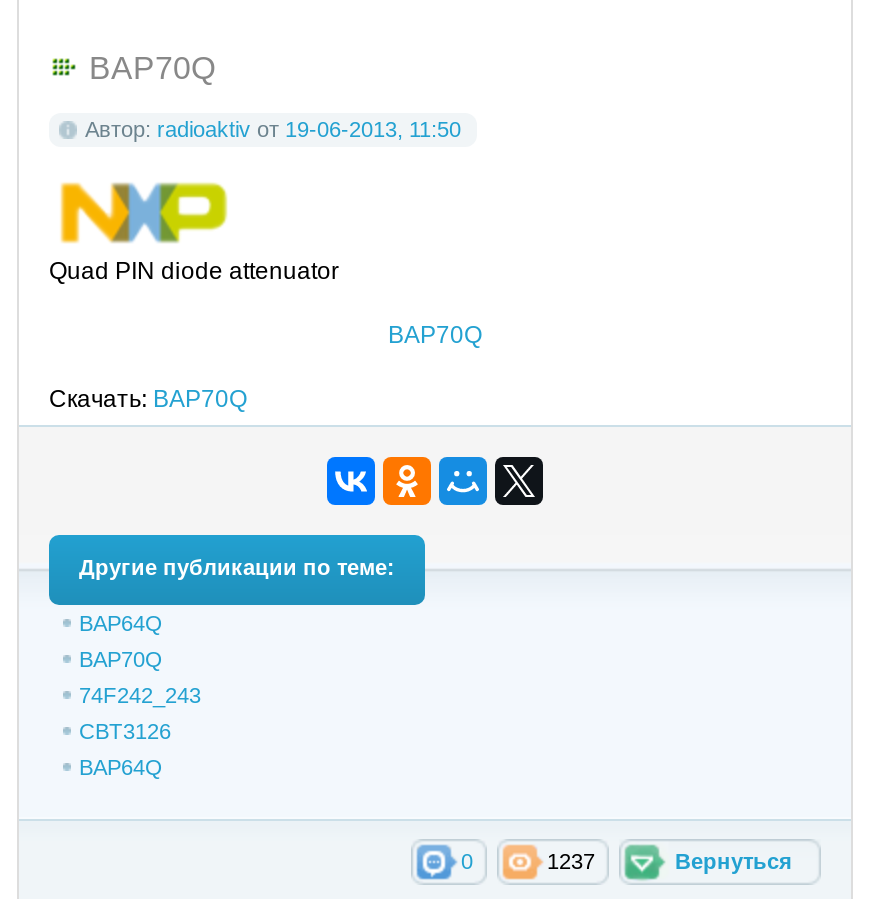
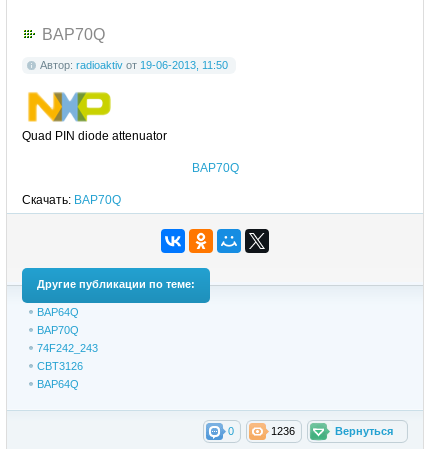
- 1237
+ 1236
